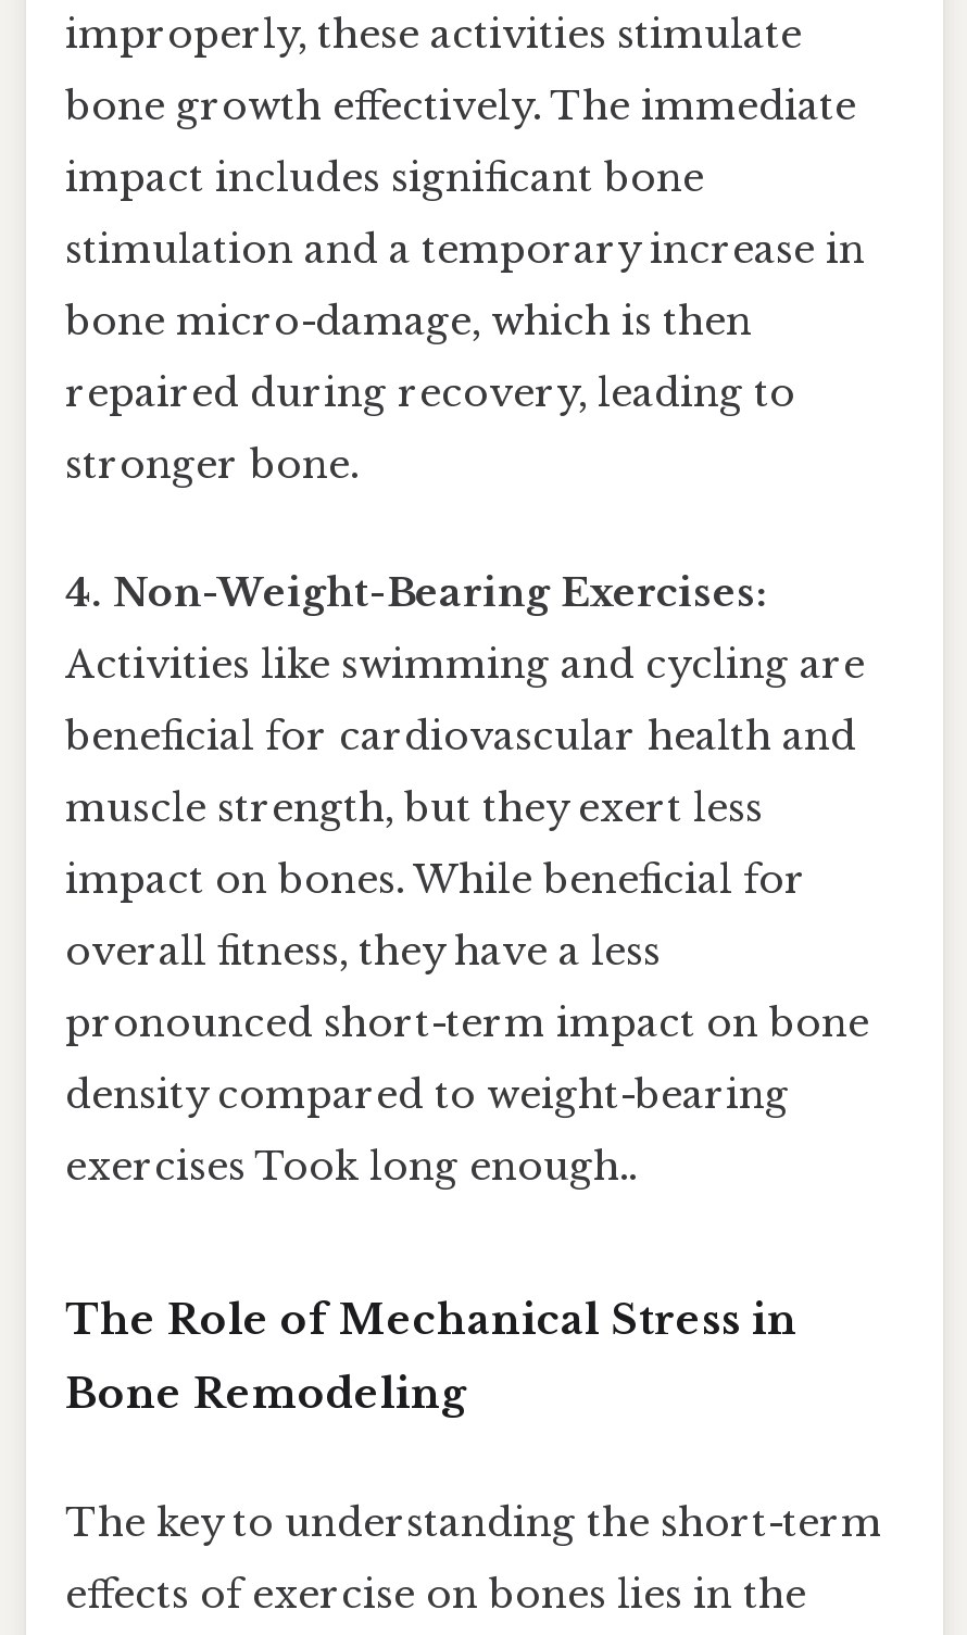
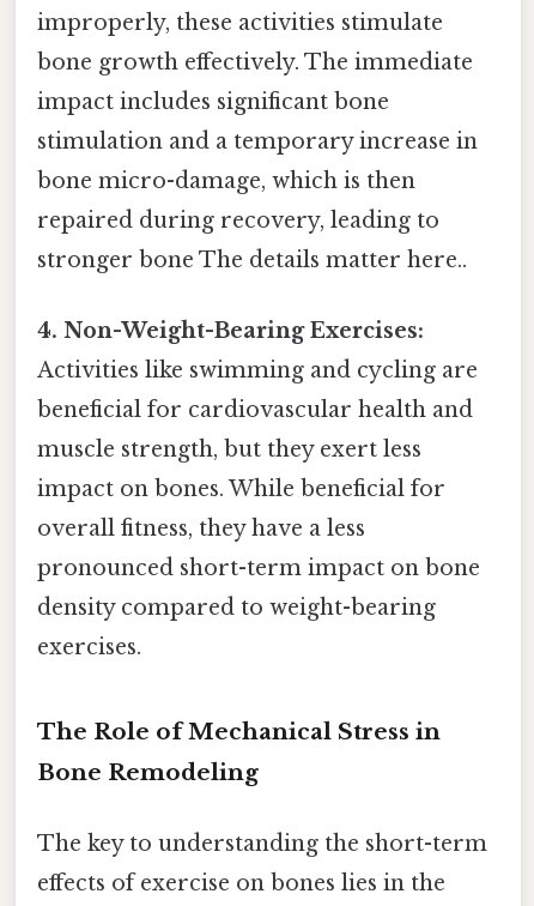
- stronger bone.
+ stronger bone The details matter here..

- exercises Took long enough..
+ exercises.
